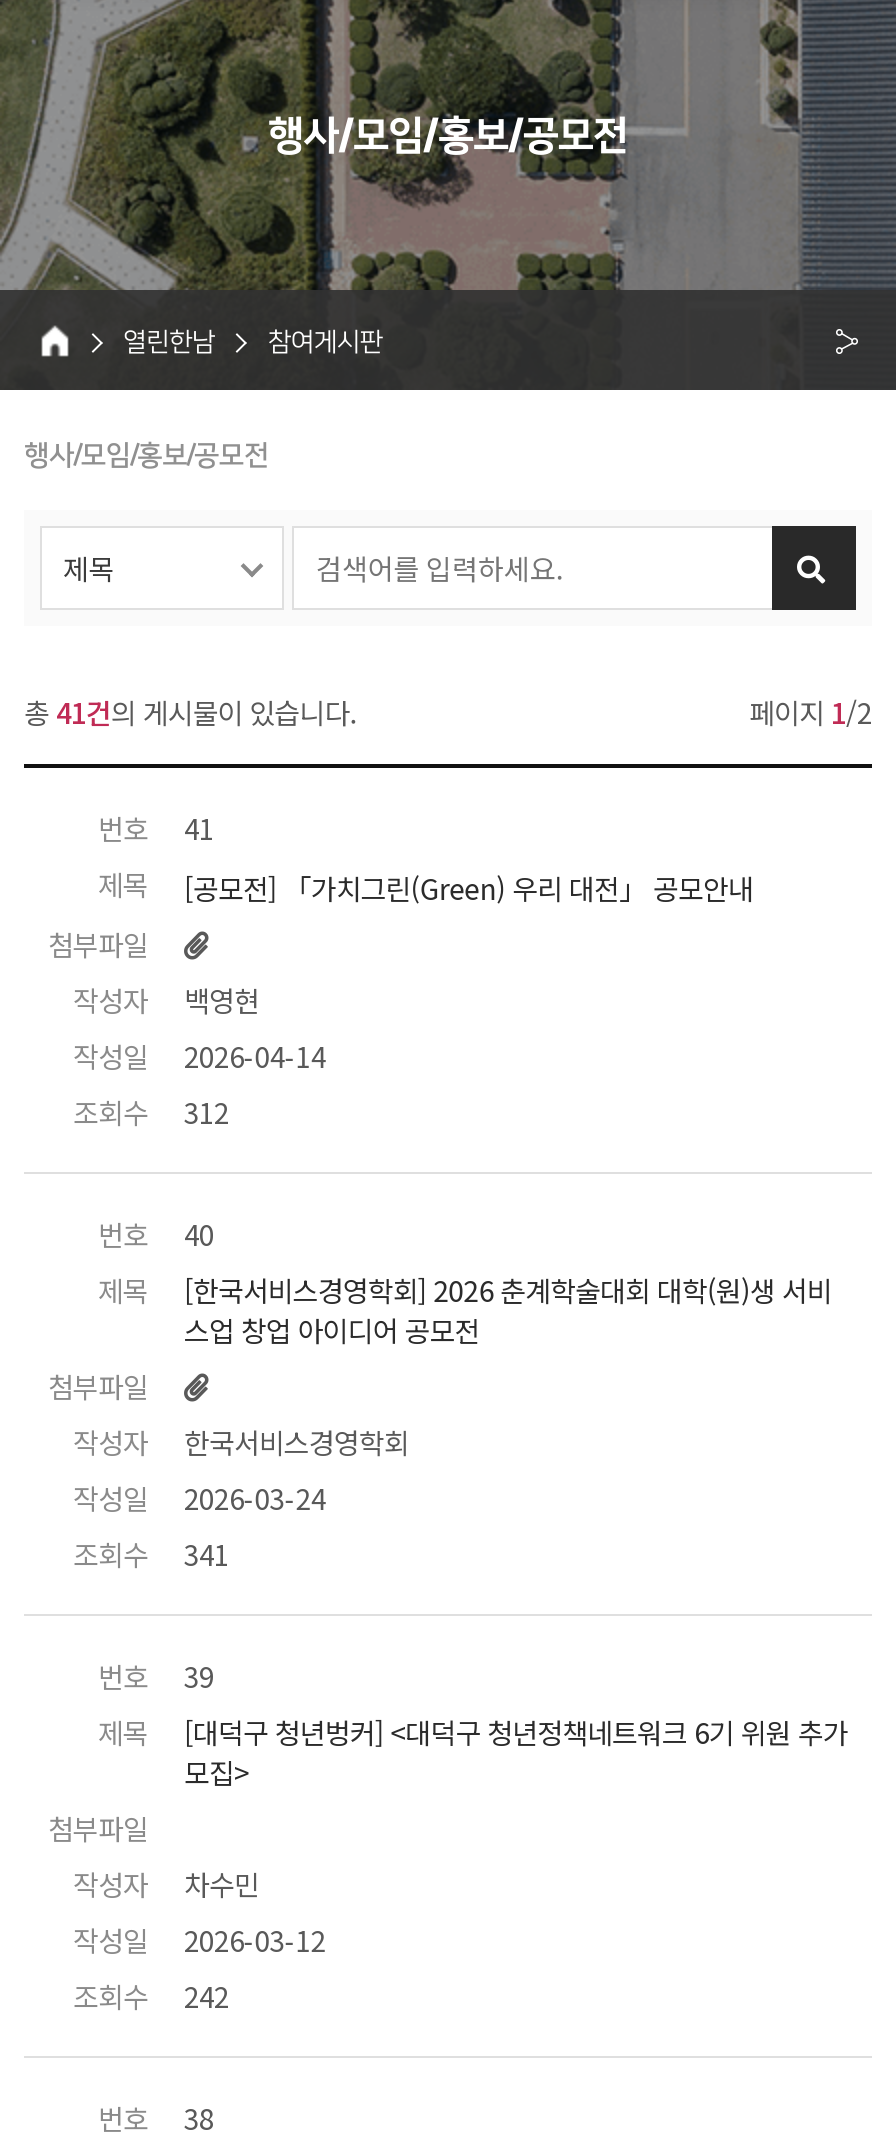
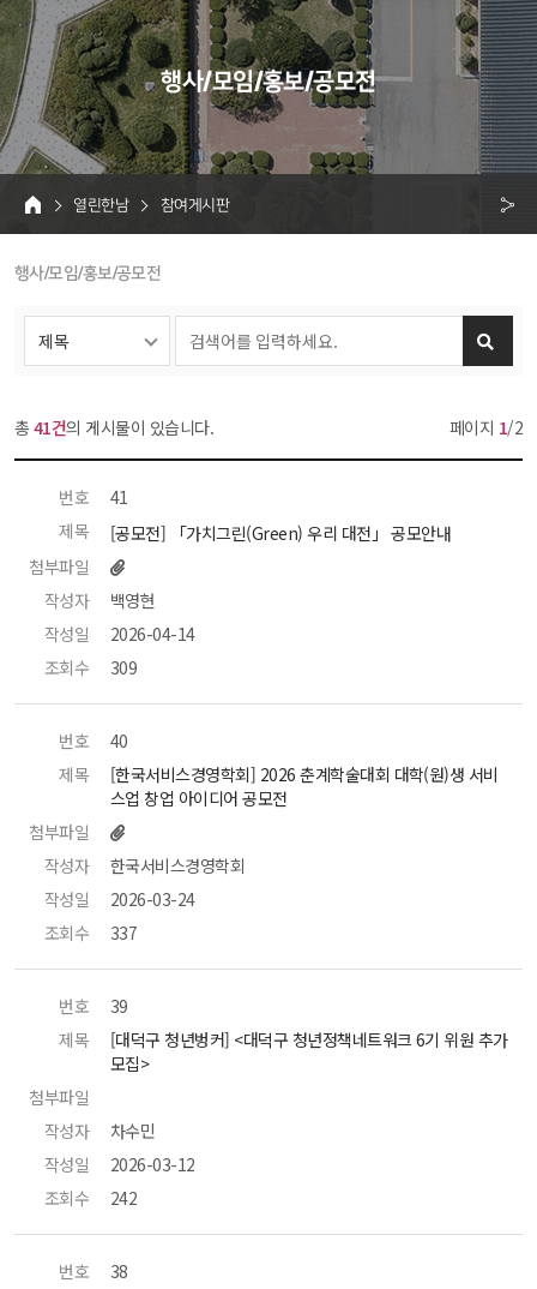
- 조회수 312
+ 조회수 309

- 조회수 341
+ 조회수 337
